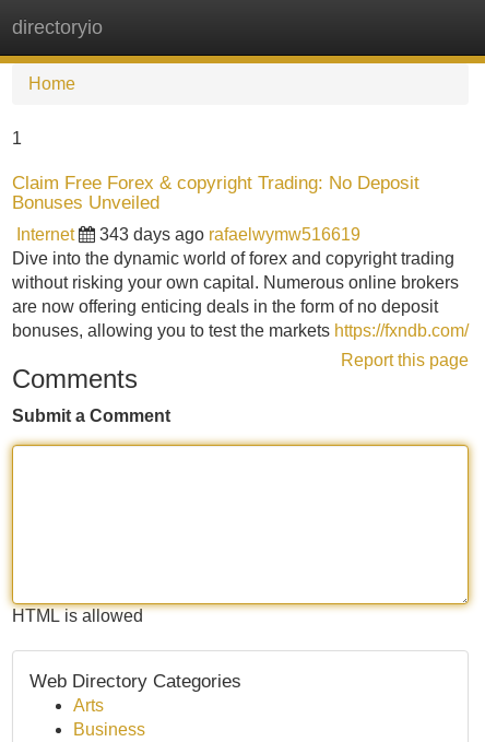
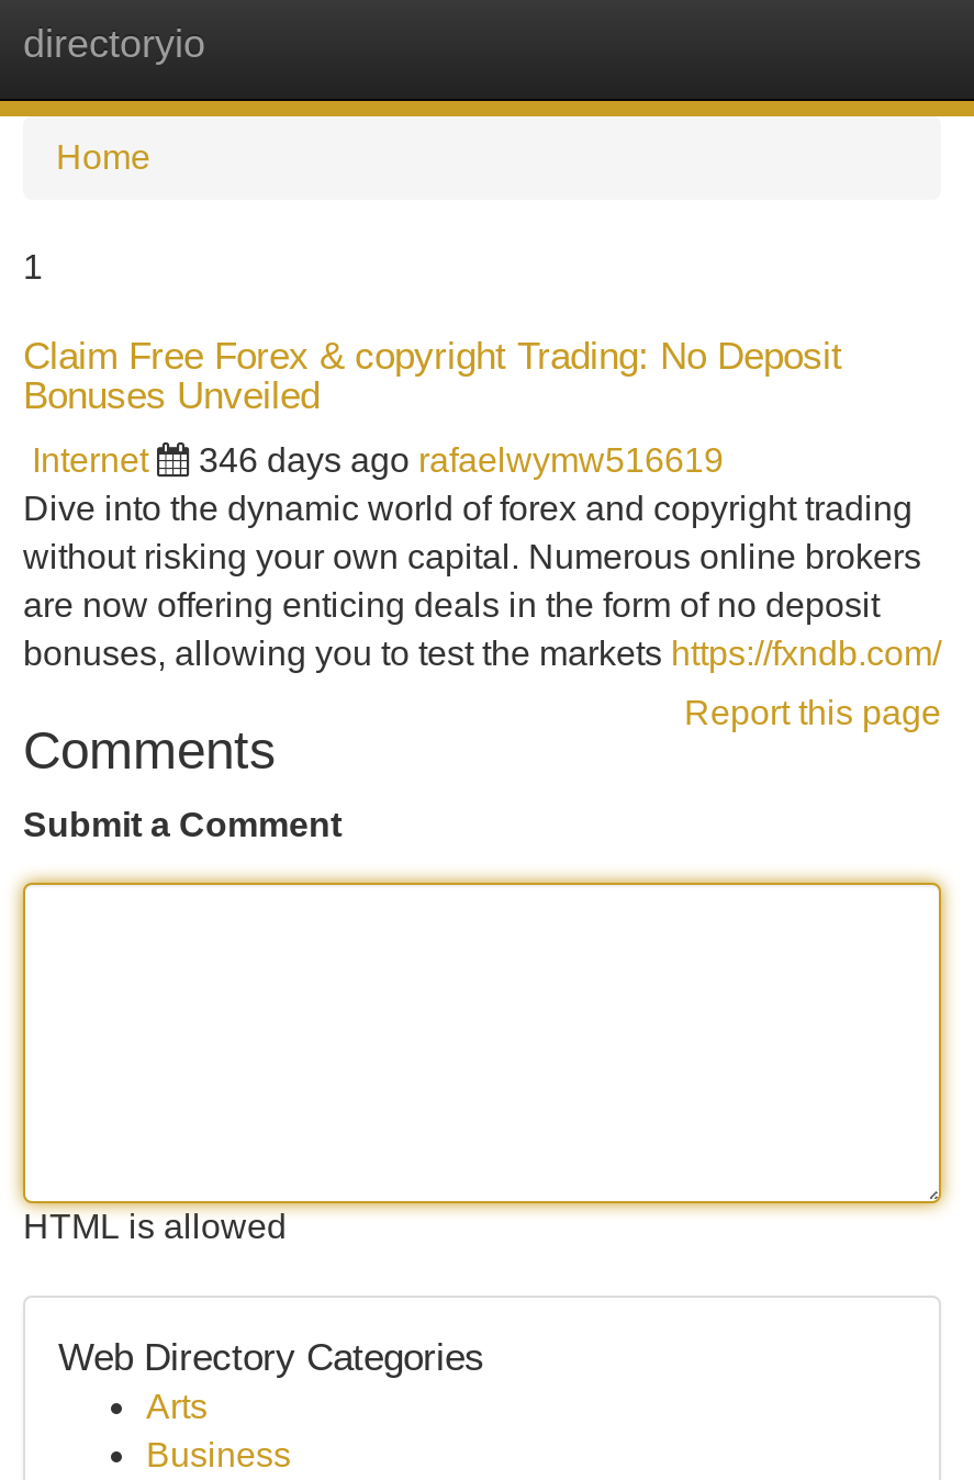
- 343 days ago rafaelwymw516619
+ 346 days ago rafaelwymw516619
